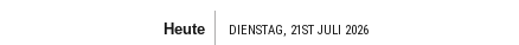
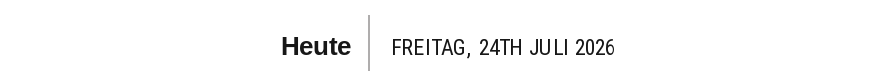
- DIENSTAG, 21ST JULI 2026
+ FREITAG, 24TH JULI 2026
